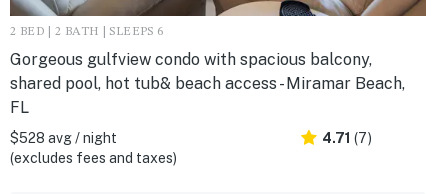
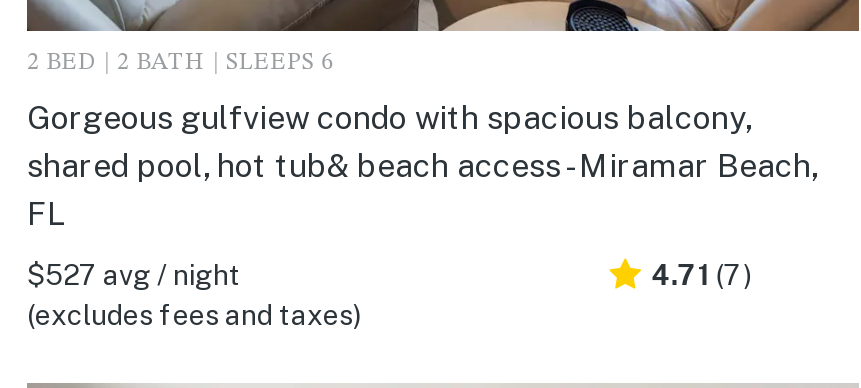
- $528 avg / night
+ $527 avg / night
